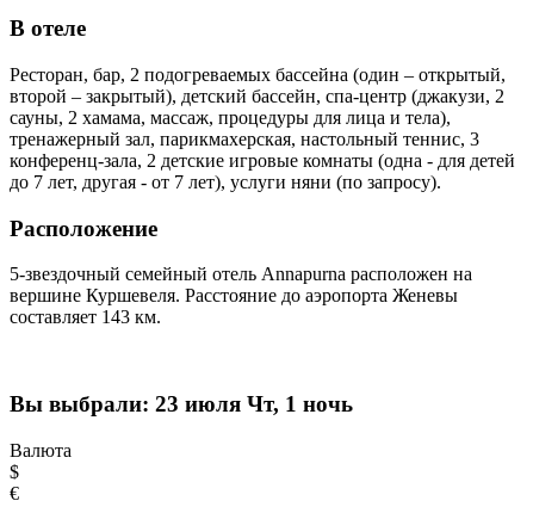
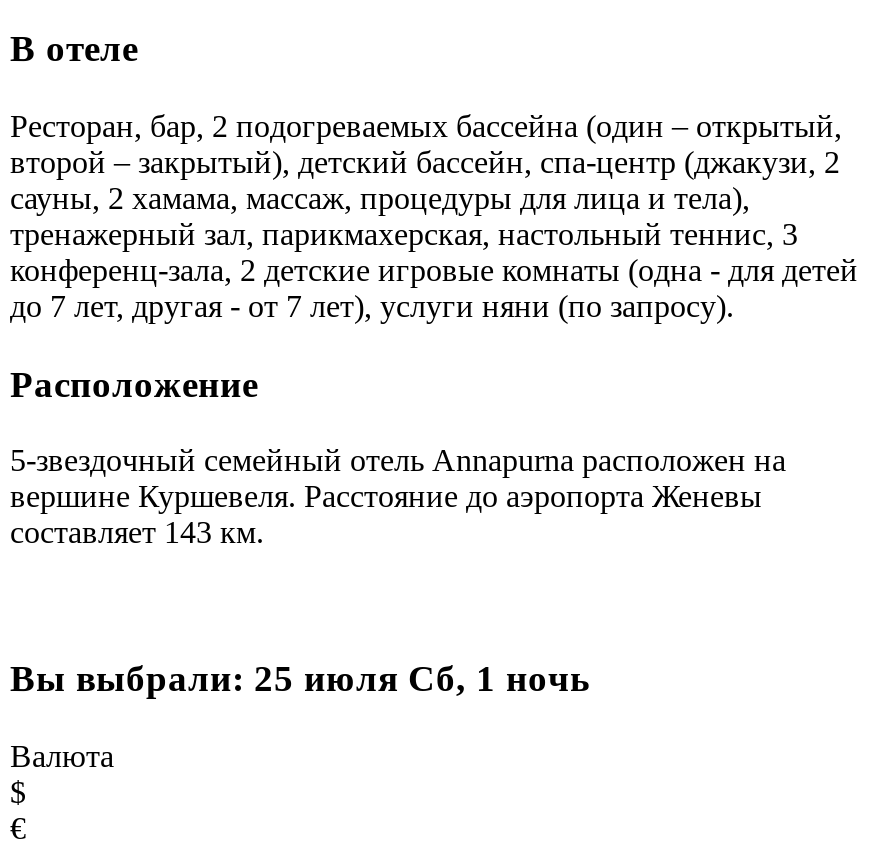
- Вы выбрали: 23 июля Чт, 1 ночь
+ Вы выбрали: 25 июля Сб, 1 ночь
